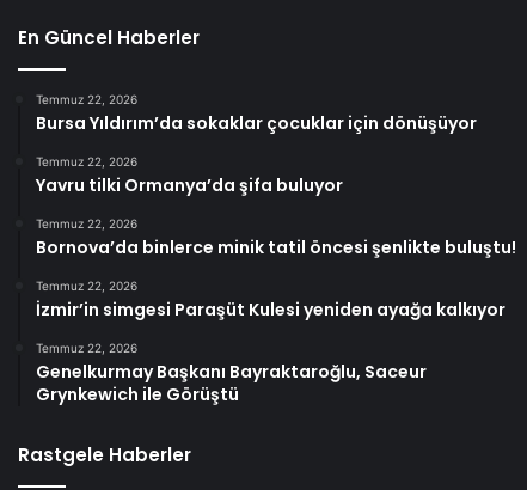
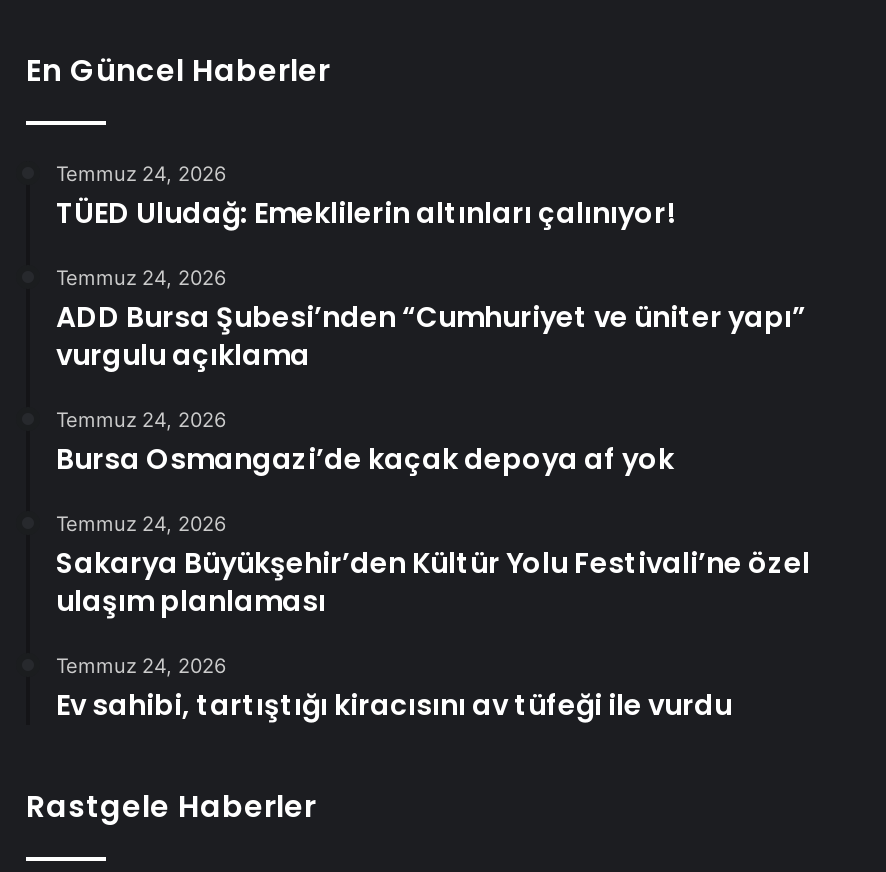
- Temmuz 22, 2026
- Bursa Yıldırım’da sokaklar çocuklar için dönüşüyor
+ Temmuz 24, 2026
+ TÜED Uludağ: Emeklilerin altınları çalınıyor!

- Temmuz 22, 2026
- Yavru tilki Ormanya’da şifa buluyor
+ Temmuz 24, 2026
+ ADD Bursa Şubesi’nden “Cumhuriyet ve üniter yapı”
+ vurgulu açıklama

- Temmuz 22, 2026
- Bornova’da binlerce minik tatil öncesi şenlikte buluştu!
+ Temmuz 24, 2026
+ Bursa Osmangazi’de kaçak depoya af yok

- Temmuz 22, 2026
- İzmir’in simgesi Paraşüt Kulesi yeniden ayağa kalkıyor
+ Temmuz 24, 2026
+ Sakarya Büyükşehir’den Kültür Yolu Festivali’ne özel
+ ulaşım planlaması

- Temmuz 22, 2026
- Genelkurmay Başkanı Bayraktaroğlu, Saceur
- Grynkewich ile Görüştü
+ Temmuz 24, 2026
+ Ev sahibi, tartıştığı kiracısını av tüfeği ile vurdu
